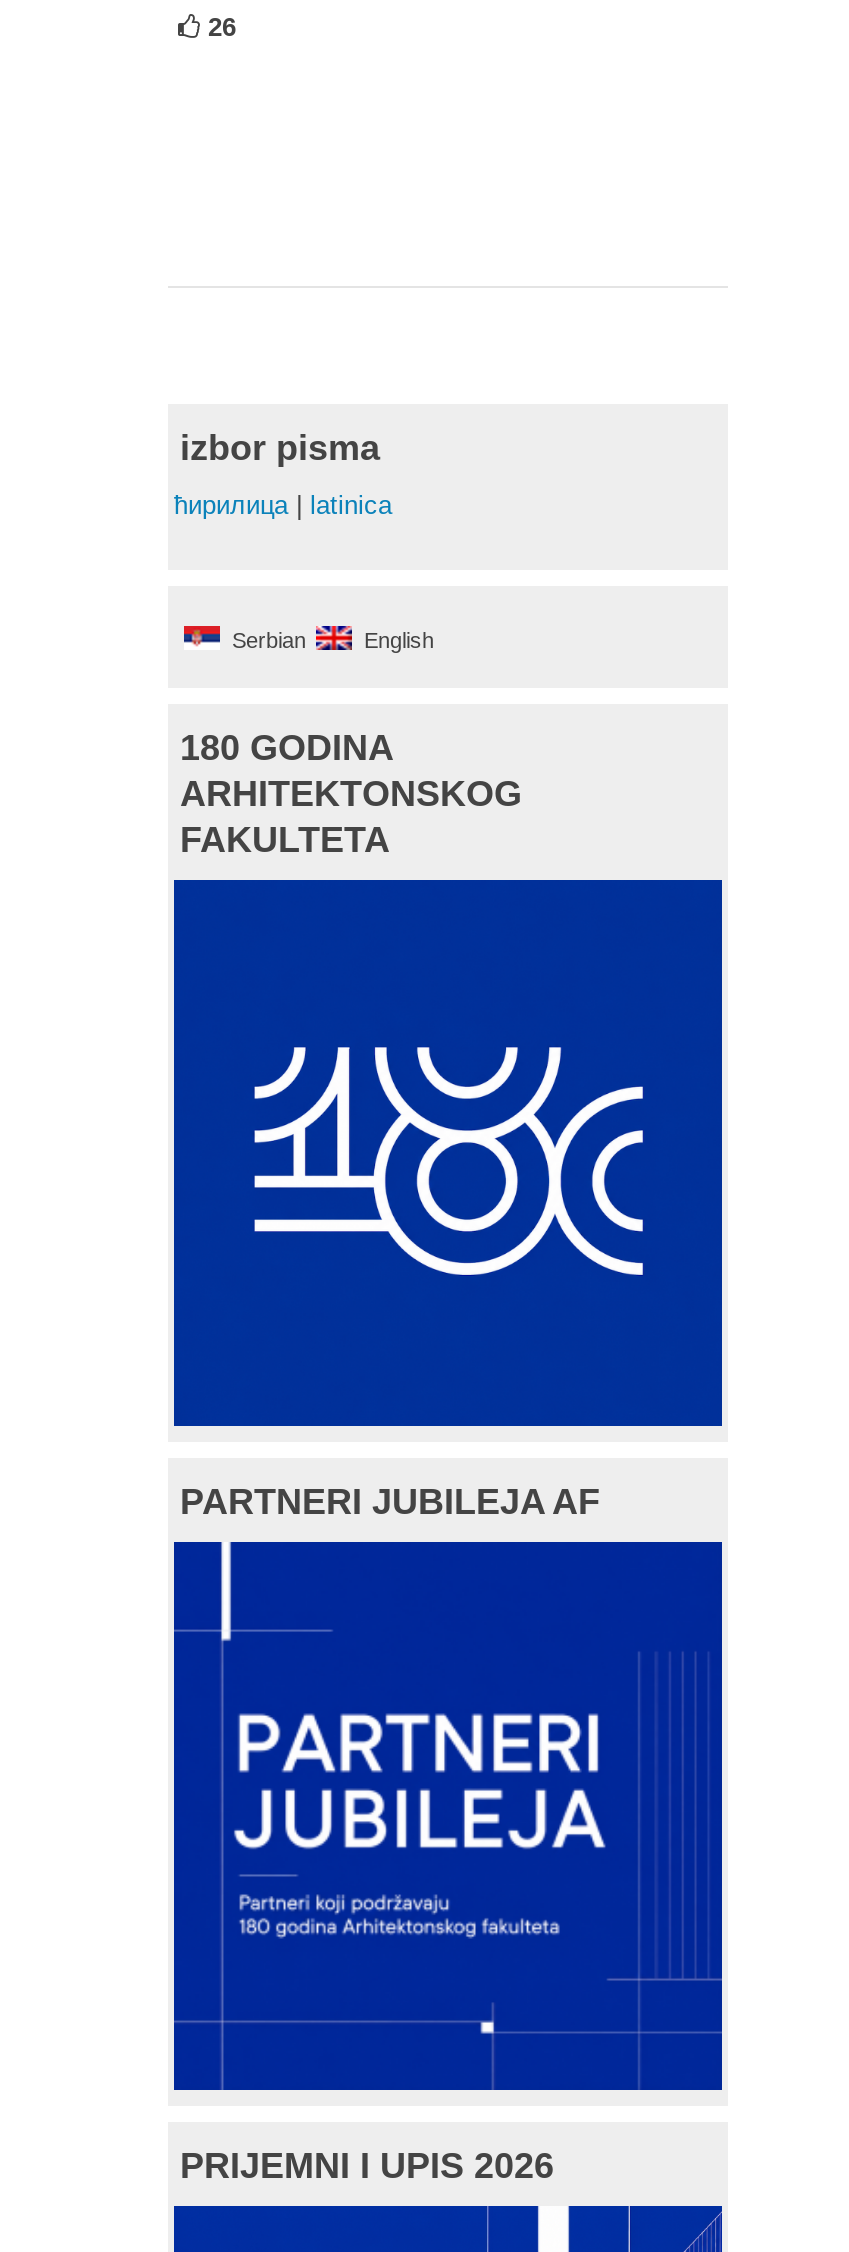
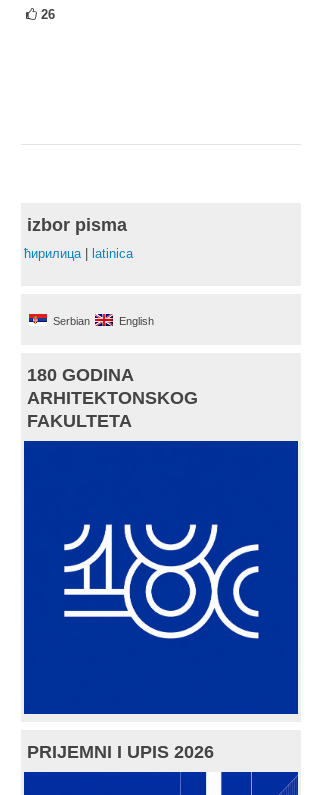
- PARTNERI JUBILEJA AF

- [image]
